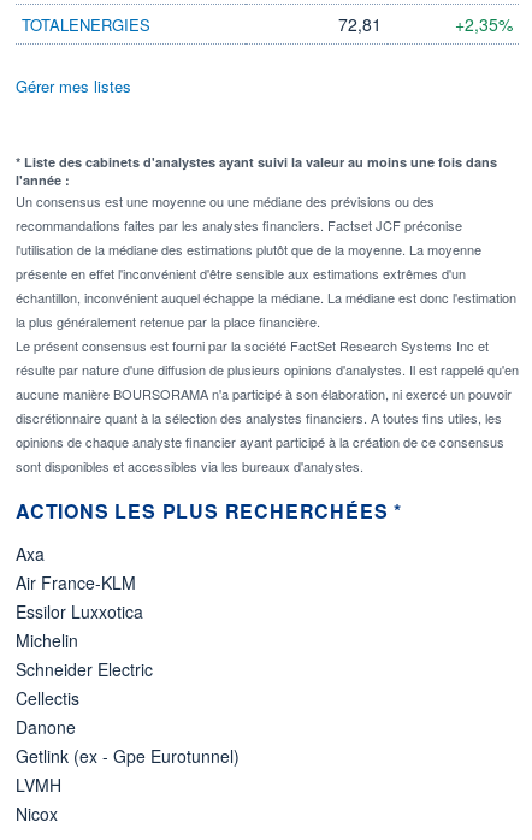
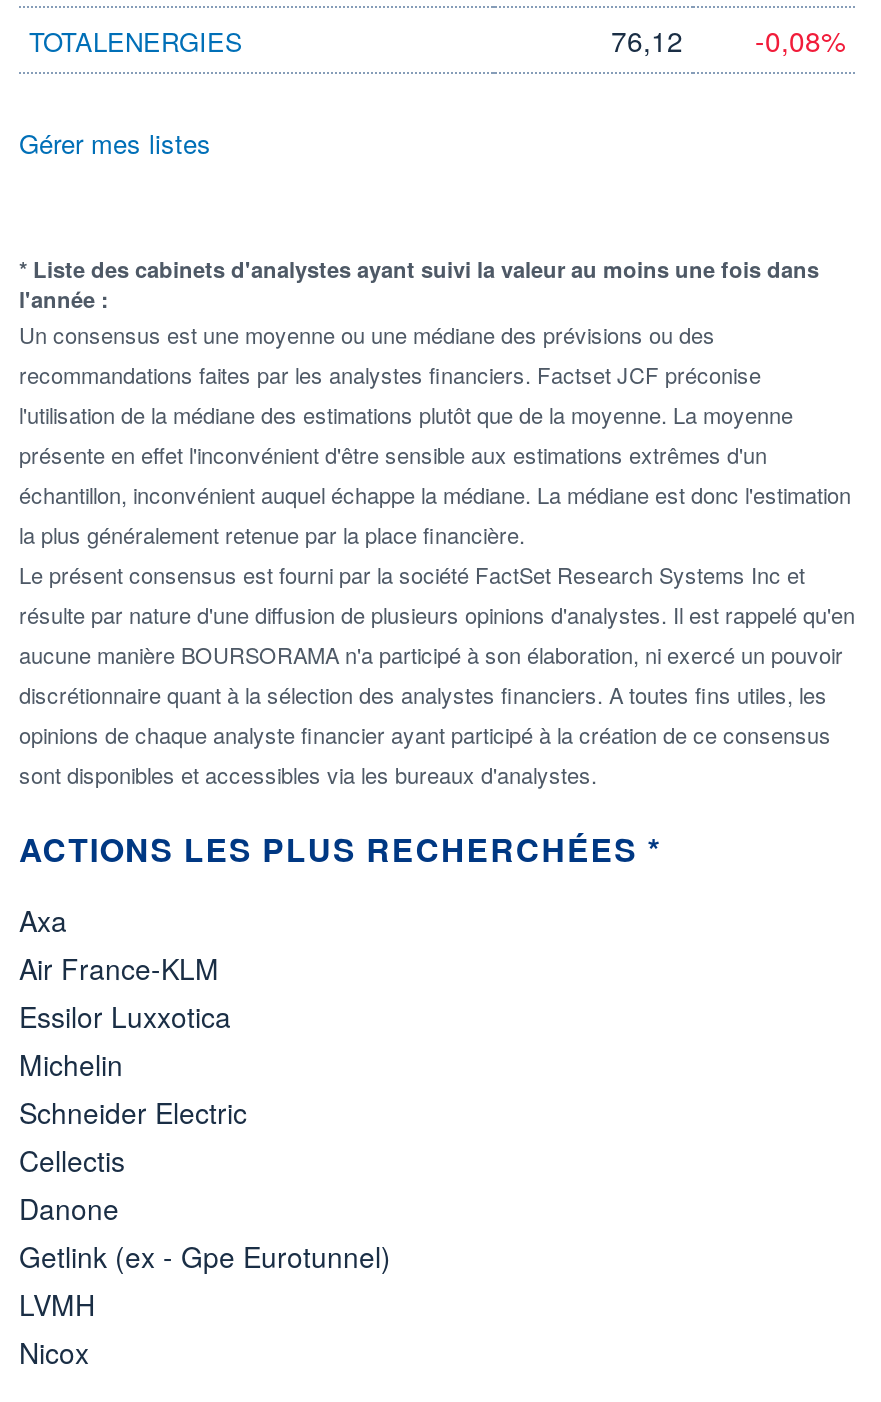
- 72,81
+ 76,12

- +2,35%
+ -0,08%
